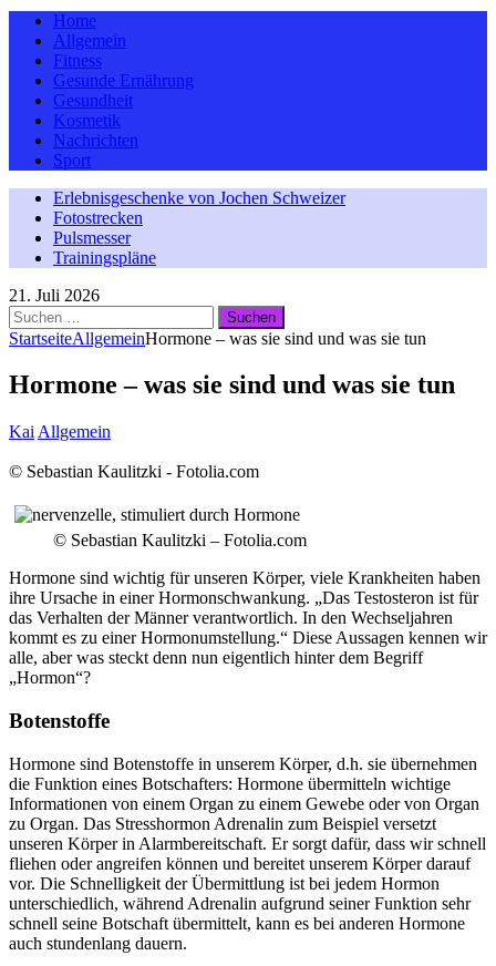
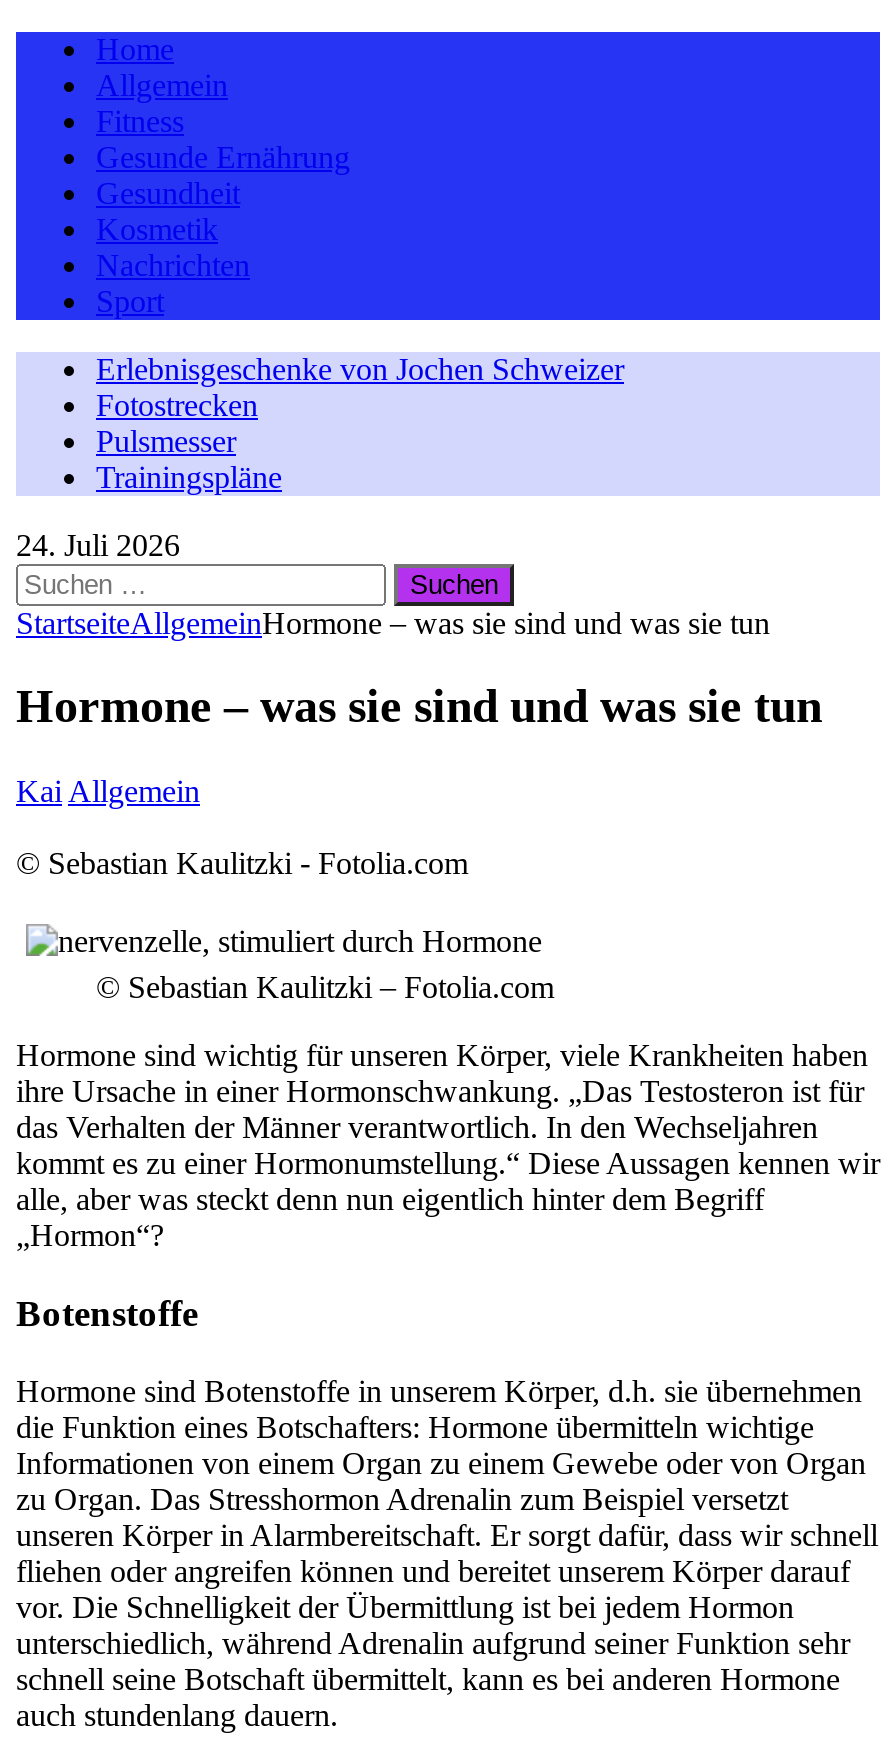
- 21. Juli 2026
+ 24. Juli 2026
